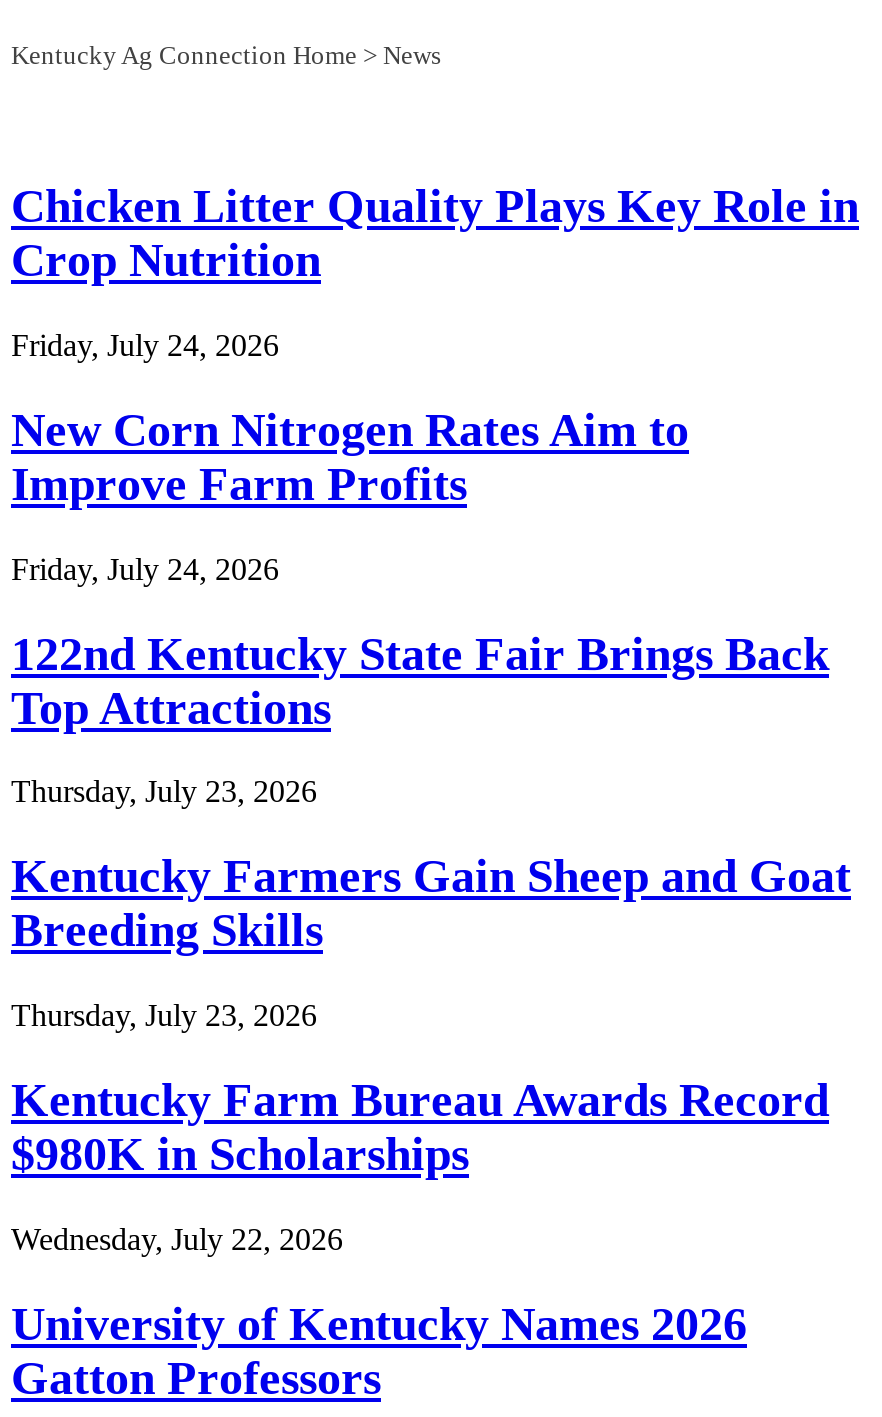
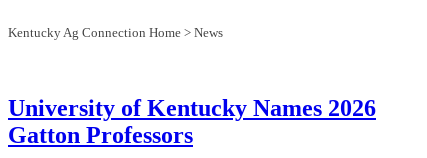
- Chicken Litter Quality Plays Key Role in
- Crop Nutrition
- Friday, July 24, 2026
- New Corn Nitrogen Rates Aim to
- Improve Farm Profits
- Friday, July 24, 2026
- 122nd Kentucky State Fair Brings Back
- Top Attractions
- Thursday, July 23, 2026
- Kentucky Farmers Gain Sheep and Goat
- Breeding Skills
- Thursday, July 23, 2026
- Kentucky Farm Bureau Awards Record
- $980K in Scholarships
- Wednesday, July 22, 2026
